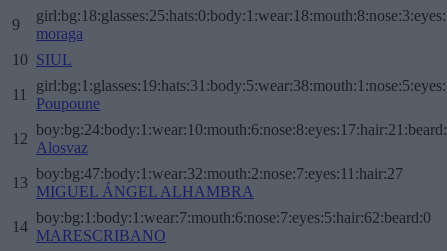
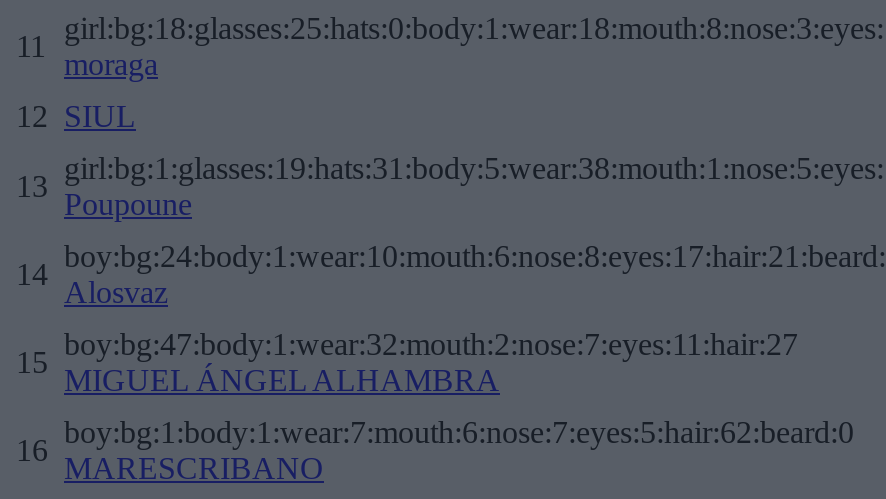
- 9
+ 11

- 10 SIUL
+ 12 SIUL

- 11
+ 13

- 12
+ 14

- 13
+ 15

- 14
+ 16
